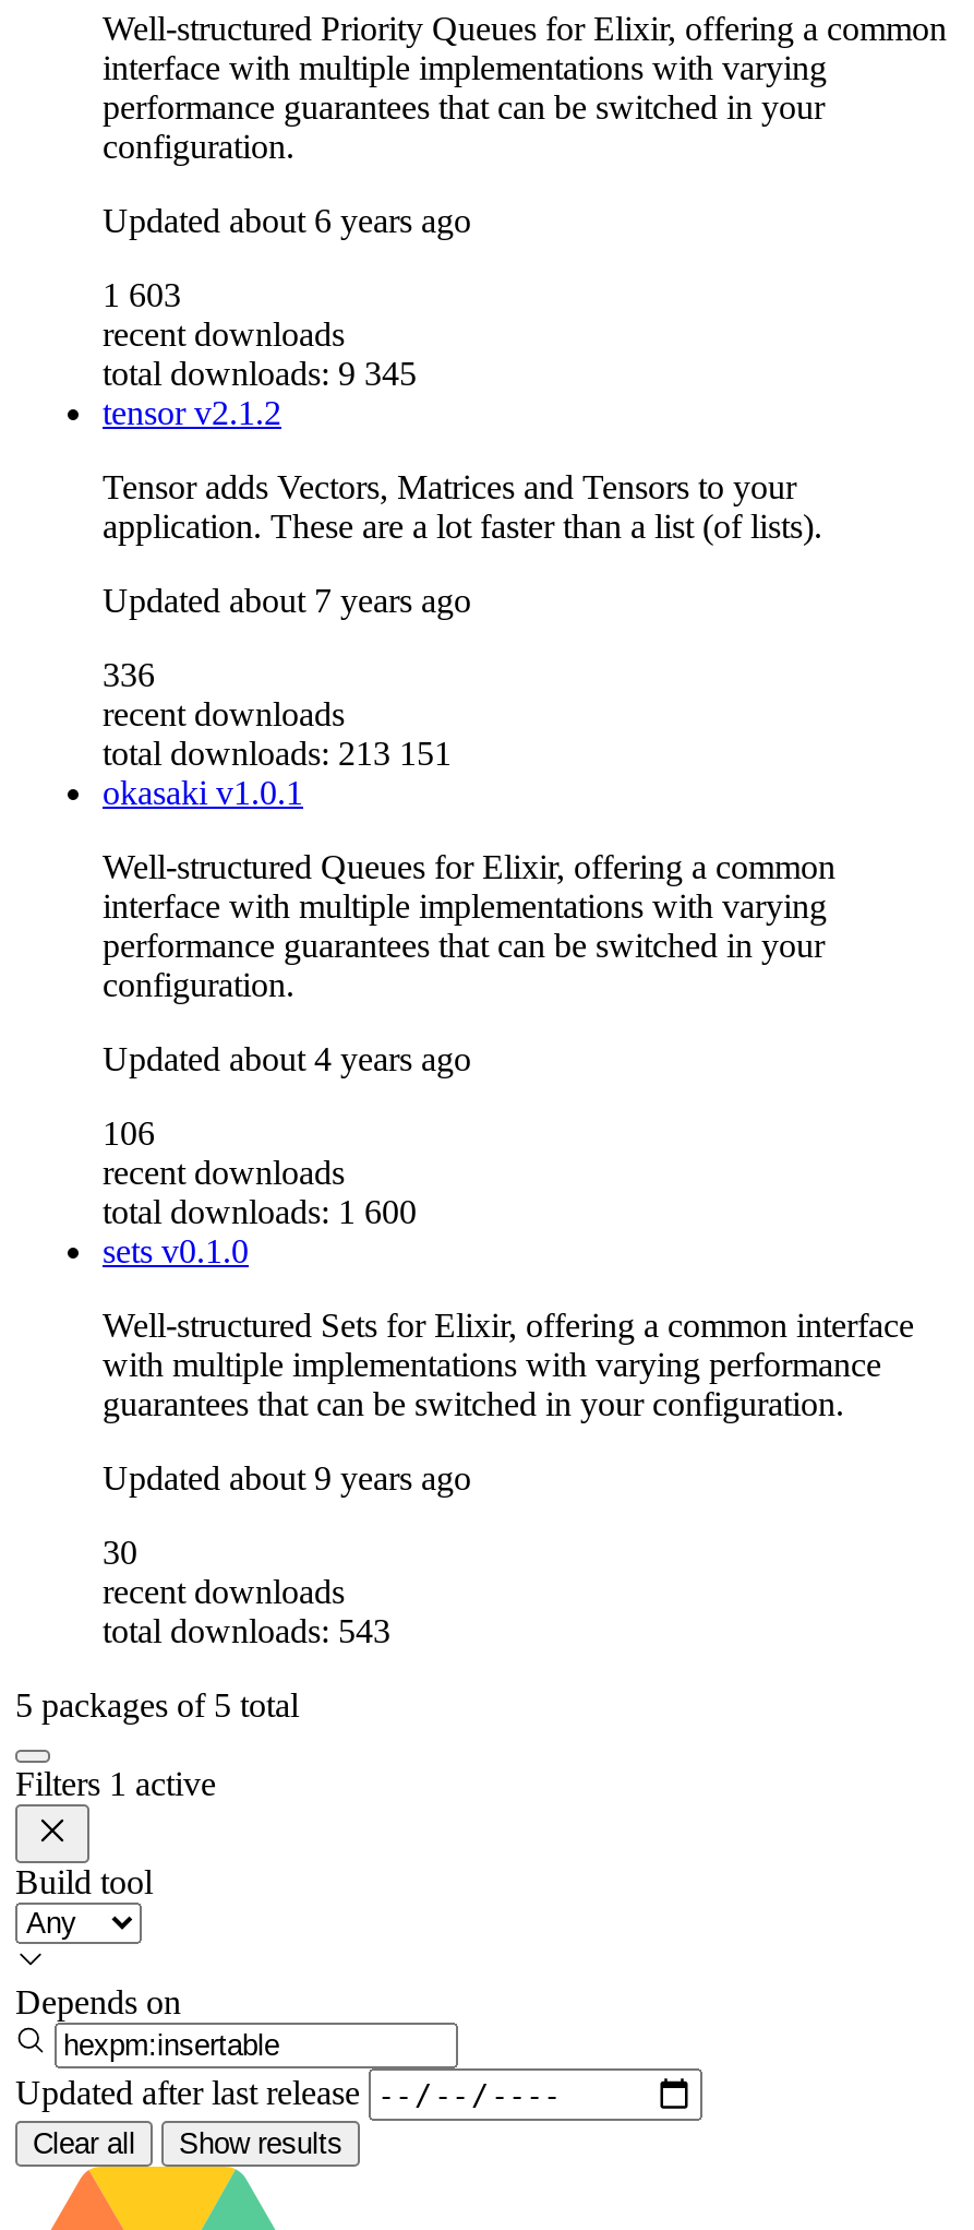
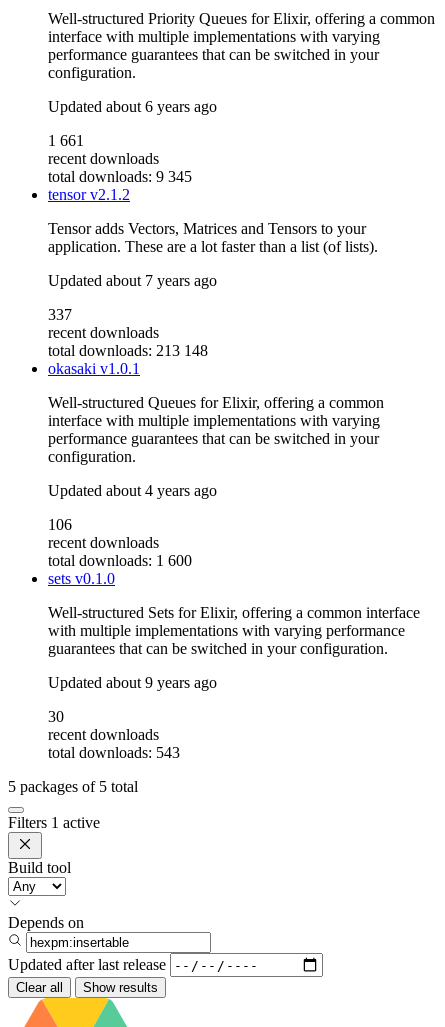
- 1 603
+ 1 661

- 336
+ 337

- total downloads: 213 151
+ total downloads: 213 148
